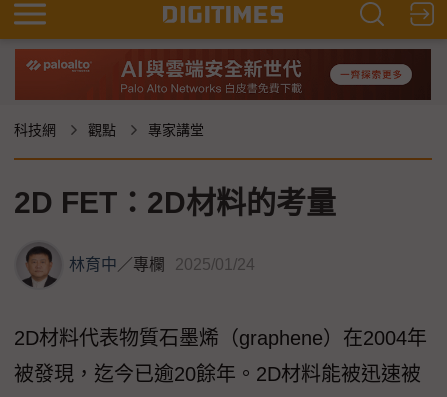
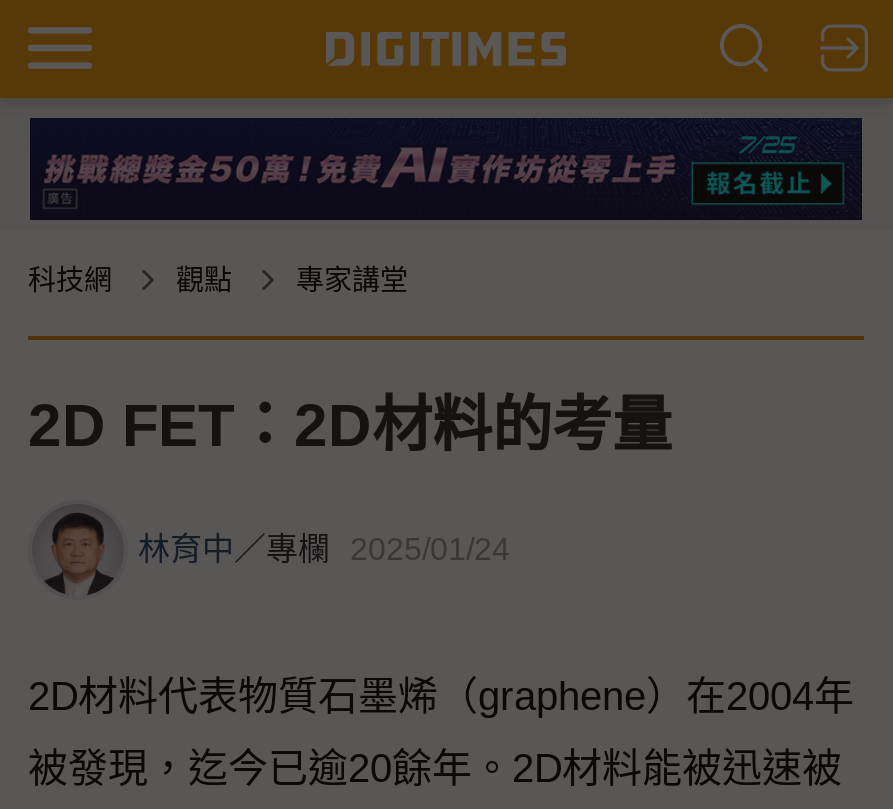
- [image]
+ [image]
